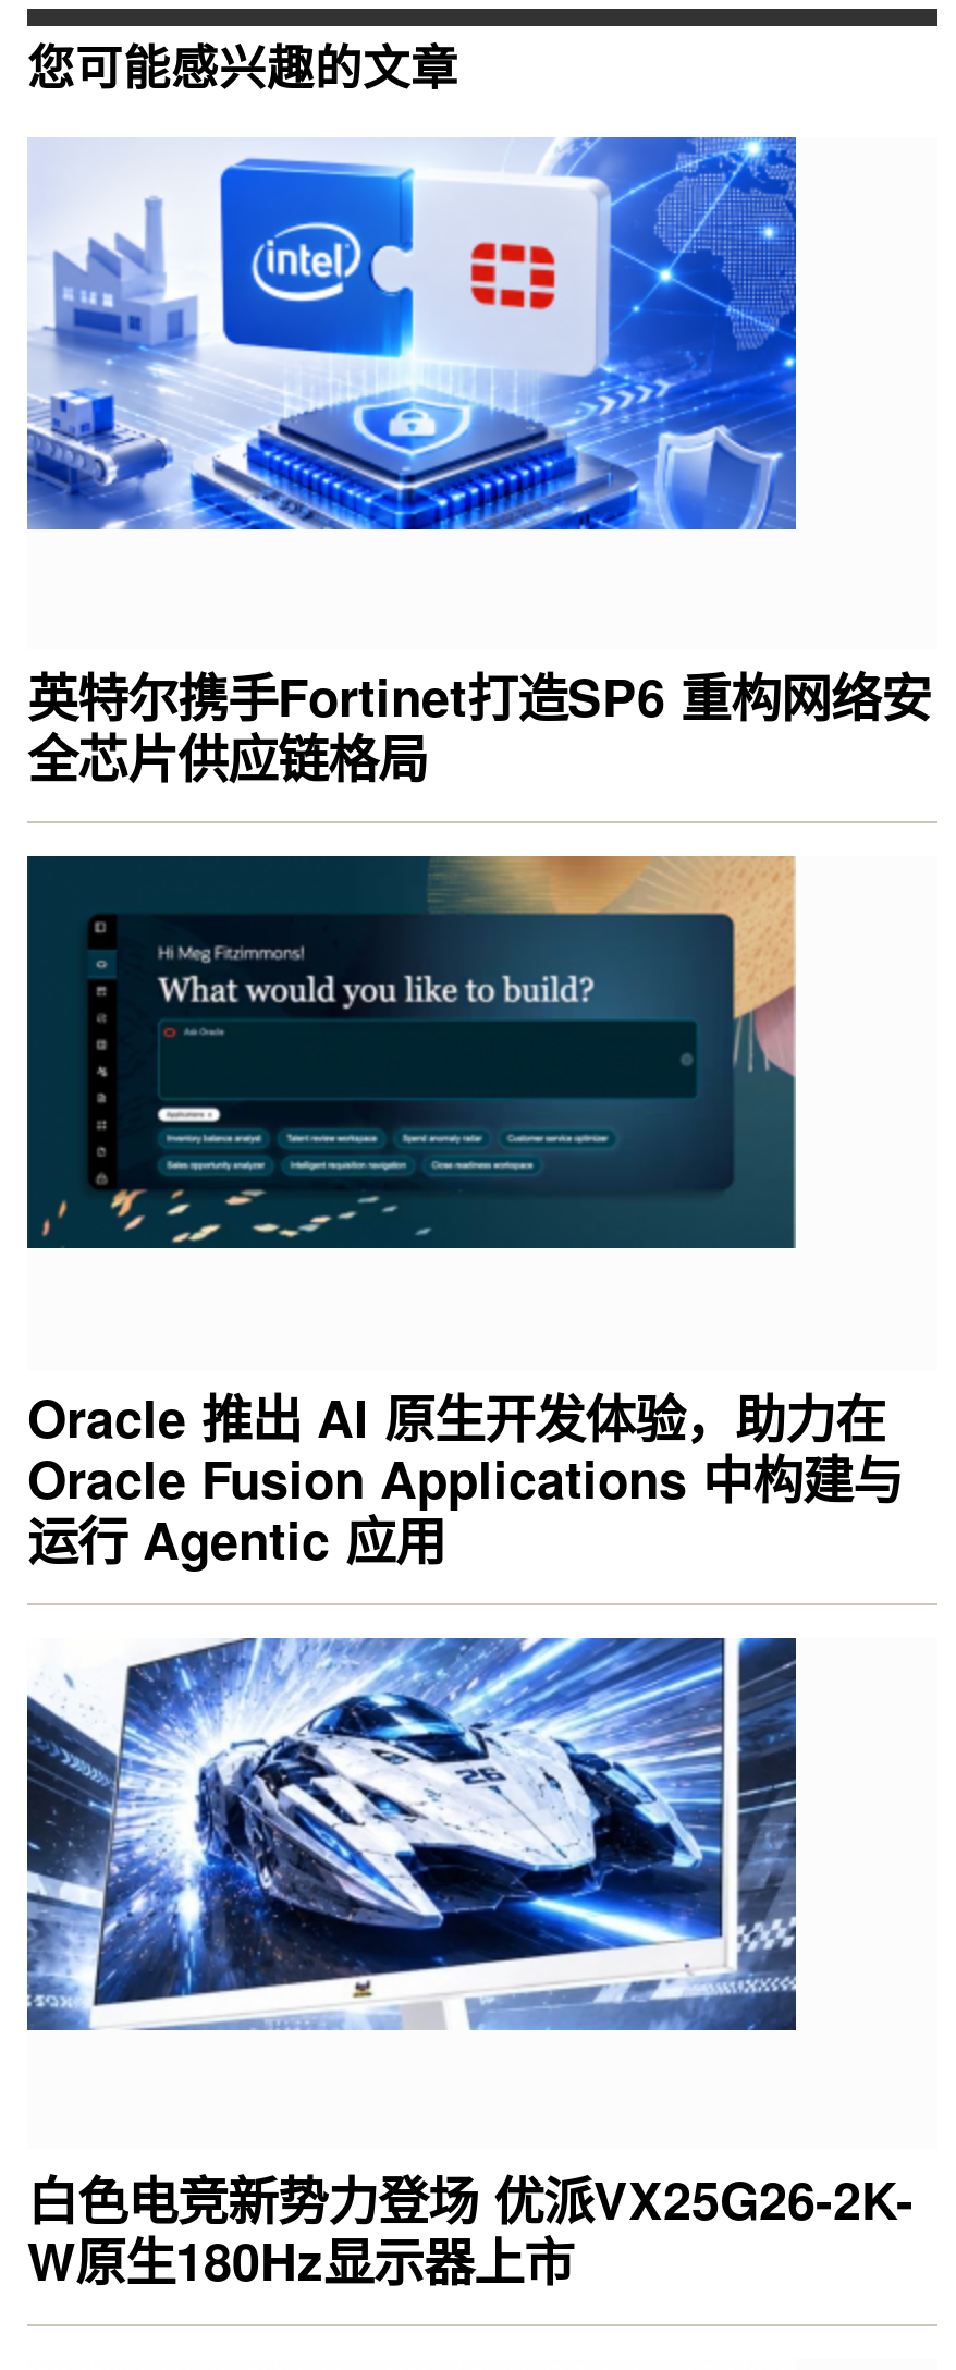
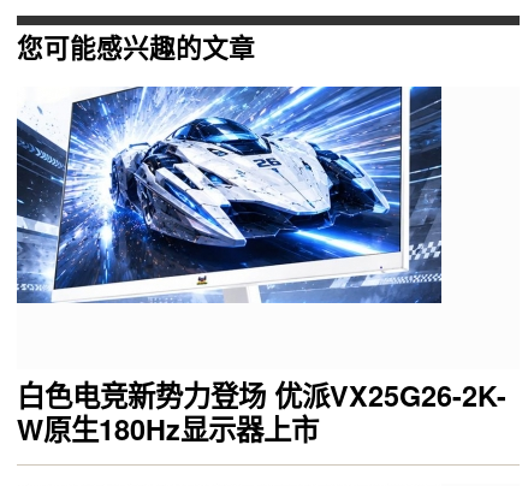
- [image]

- 英特尔携手Fortinet打造SP6 重构网络安
- 全芯片供应链格局

- [image]

- Oracle 推出 AI 原生开发体验，助力在
- Oracle Fusion Applications 中构建与
- 运行 Agentic 应用
